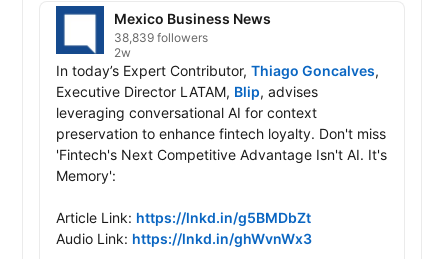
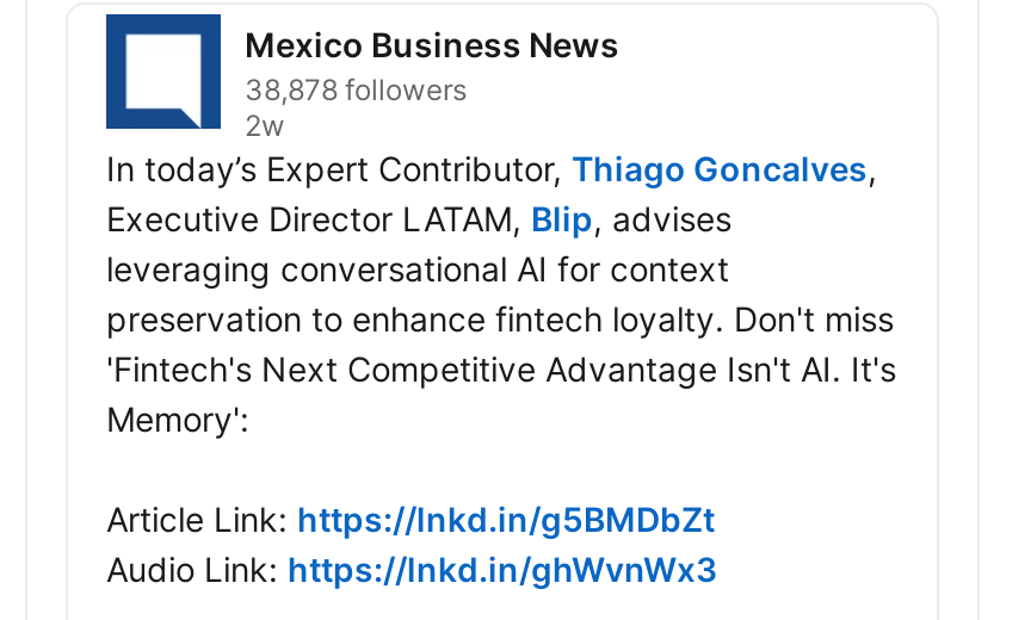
- 38,839 followers
+ 38,878 followers
